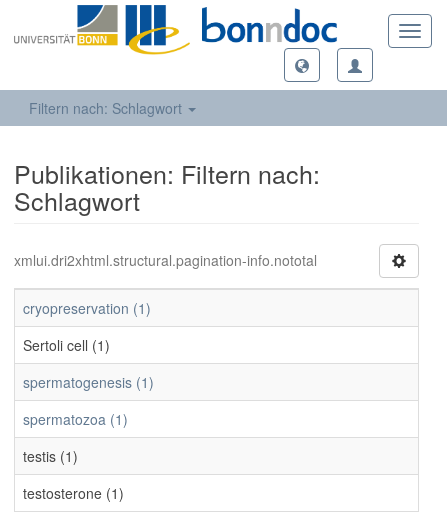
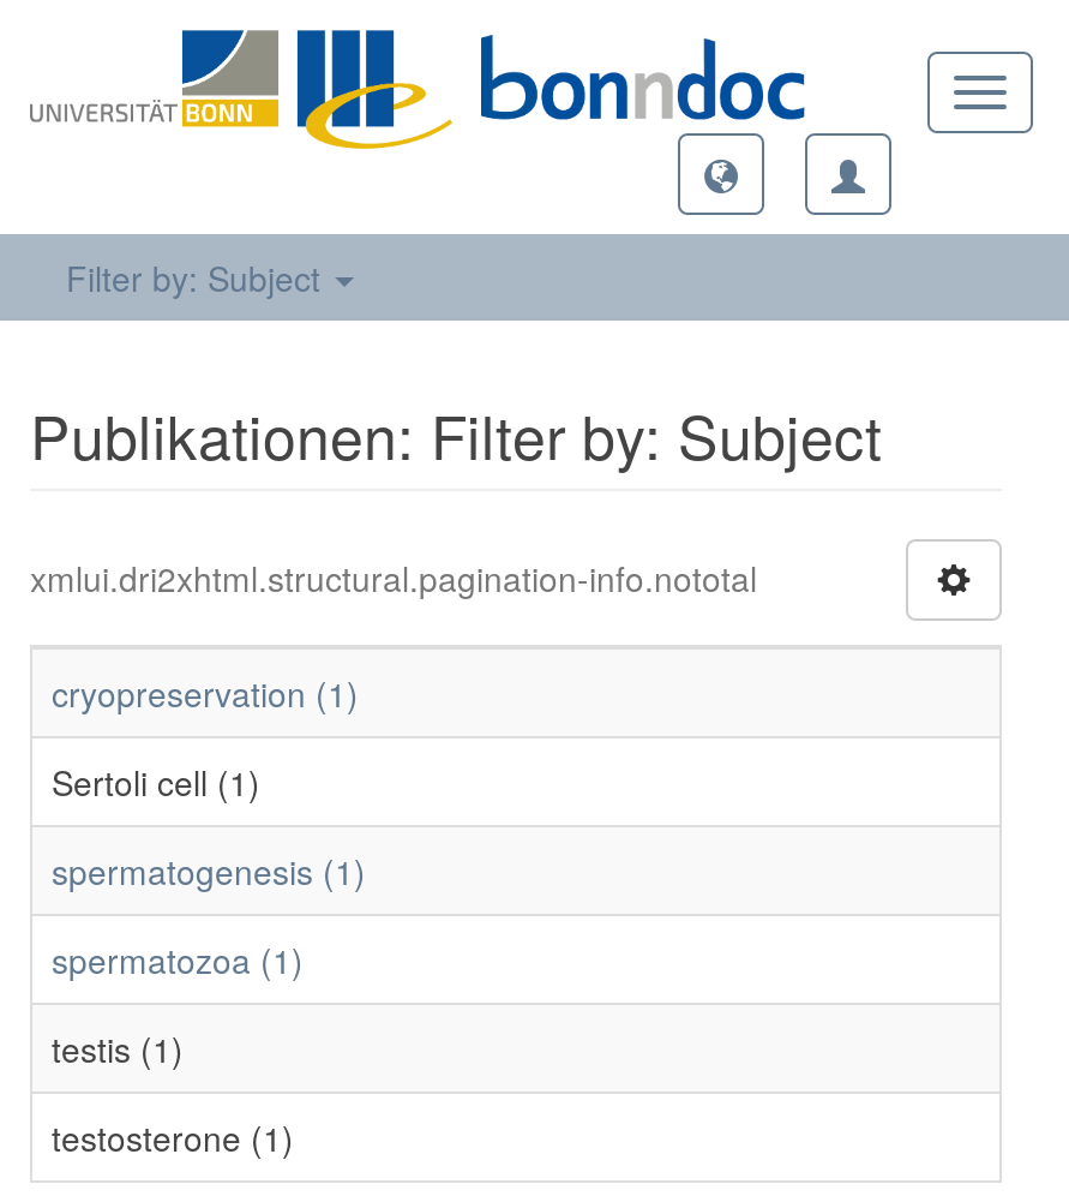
- Filtern nach: Schlagwort
+ Filter by: Subject

- Publikationen: Filtern nach:
- Schlagwort
+ Publikationen: Filter by: Subject
